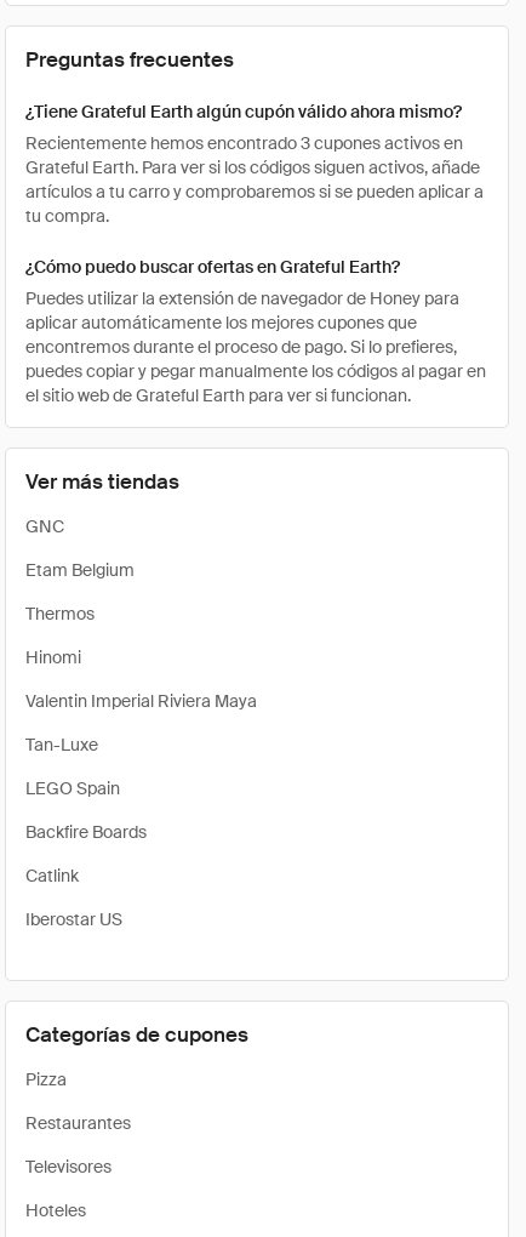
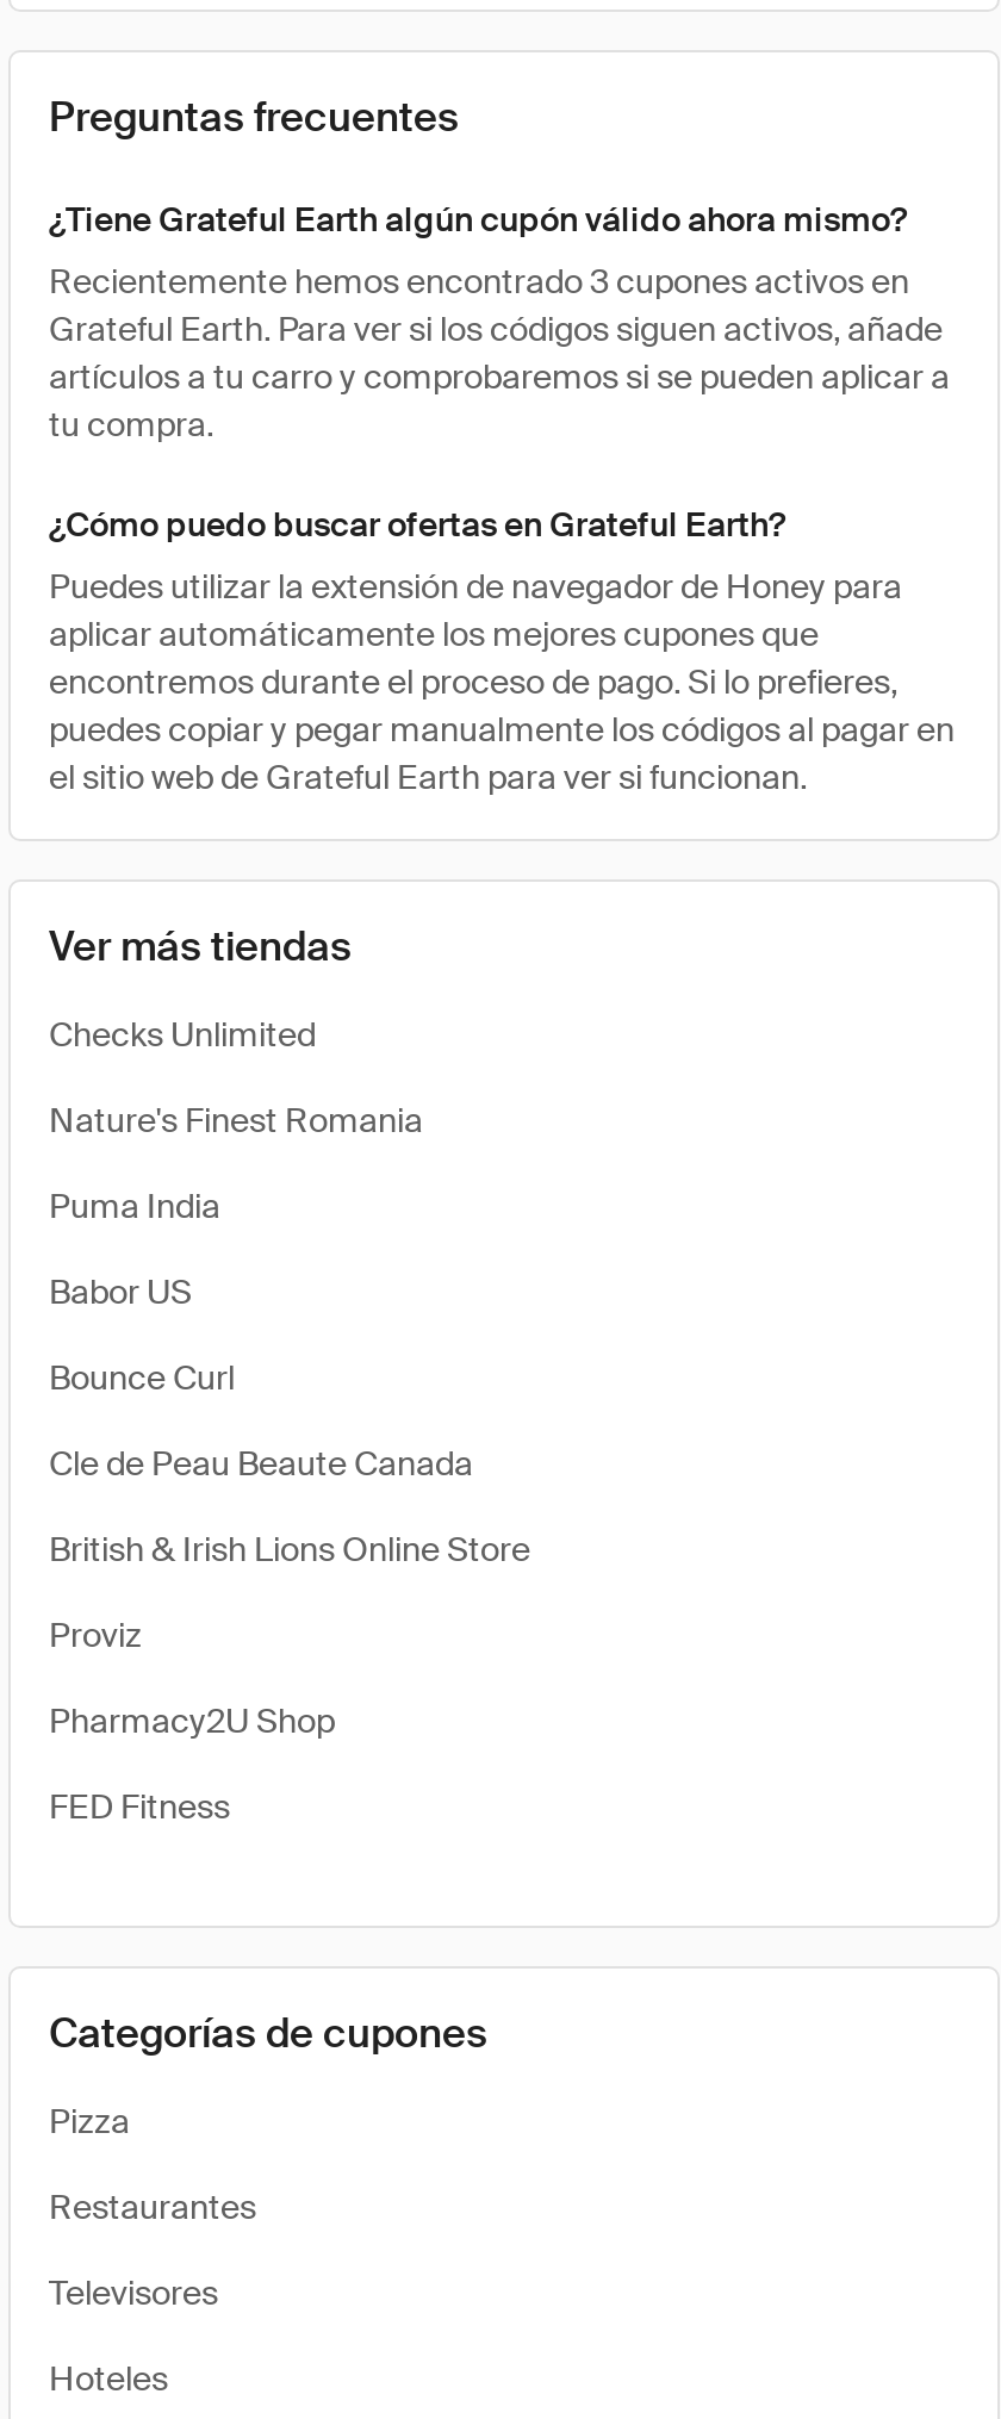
- GNC
+ Checks Unlimited

- Etam Belgium
+ Nature's Finest Romania

- Thermos
+ Puma India

- Hinomi
+ Babor US

- Valentin Imperial Riviera Maya
+ Bounce Curl

- Tan-Luxe
+ Cle de Peau Beaute Canada

- LEGO Spain
+ British & Irish Lions Online Store

- Backfire Boards
+ Proviz

- Catlink
+ Pharmacy2U Shop

- Iberostar US
+ FED Fitness
